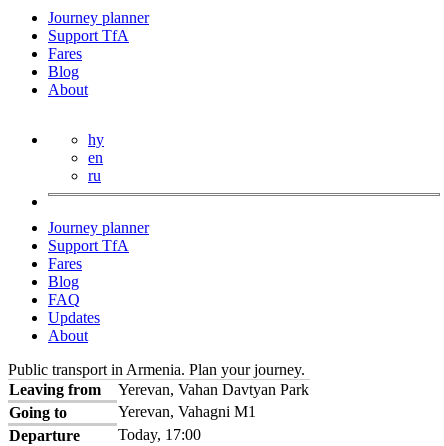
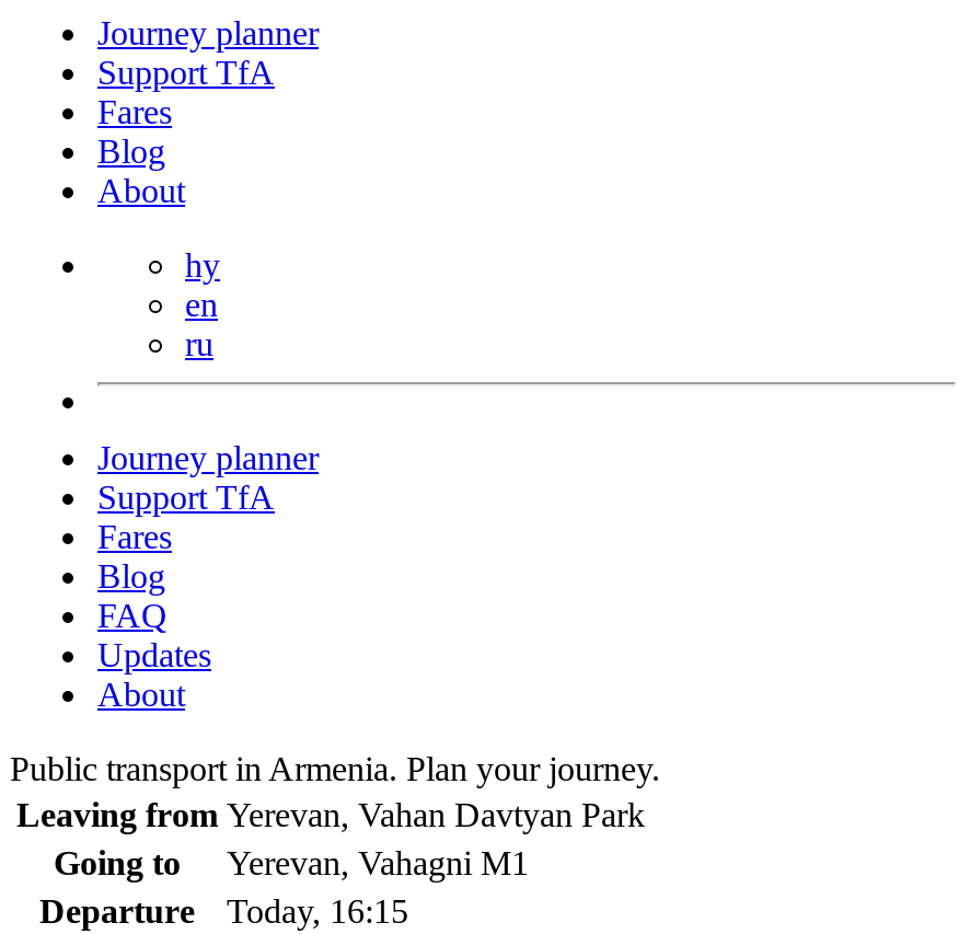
- Today, 17:00
+ Today, 16:15
